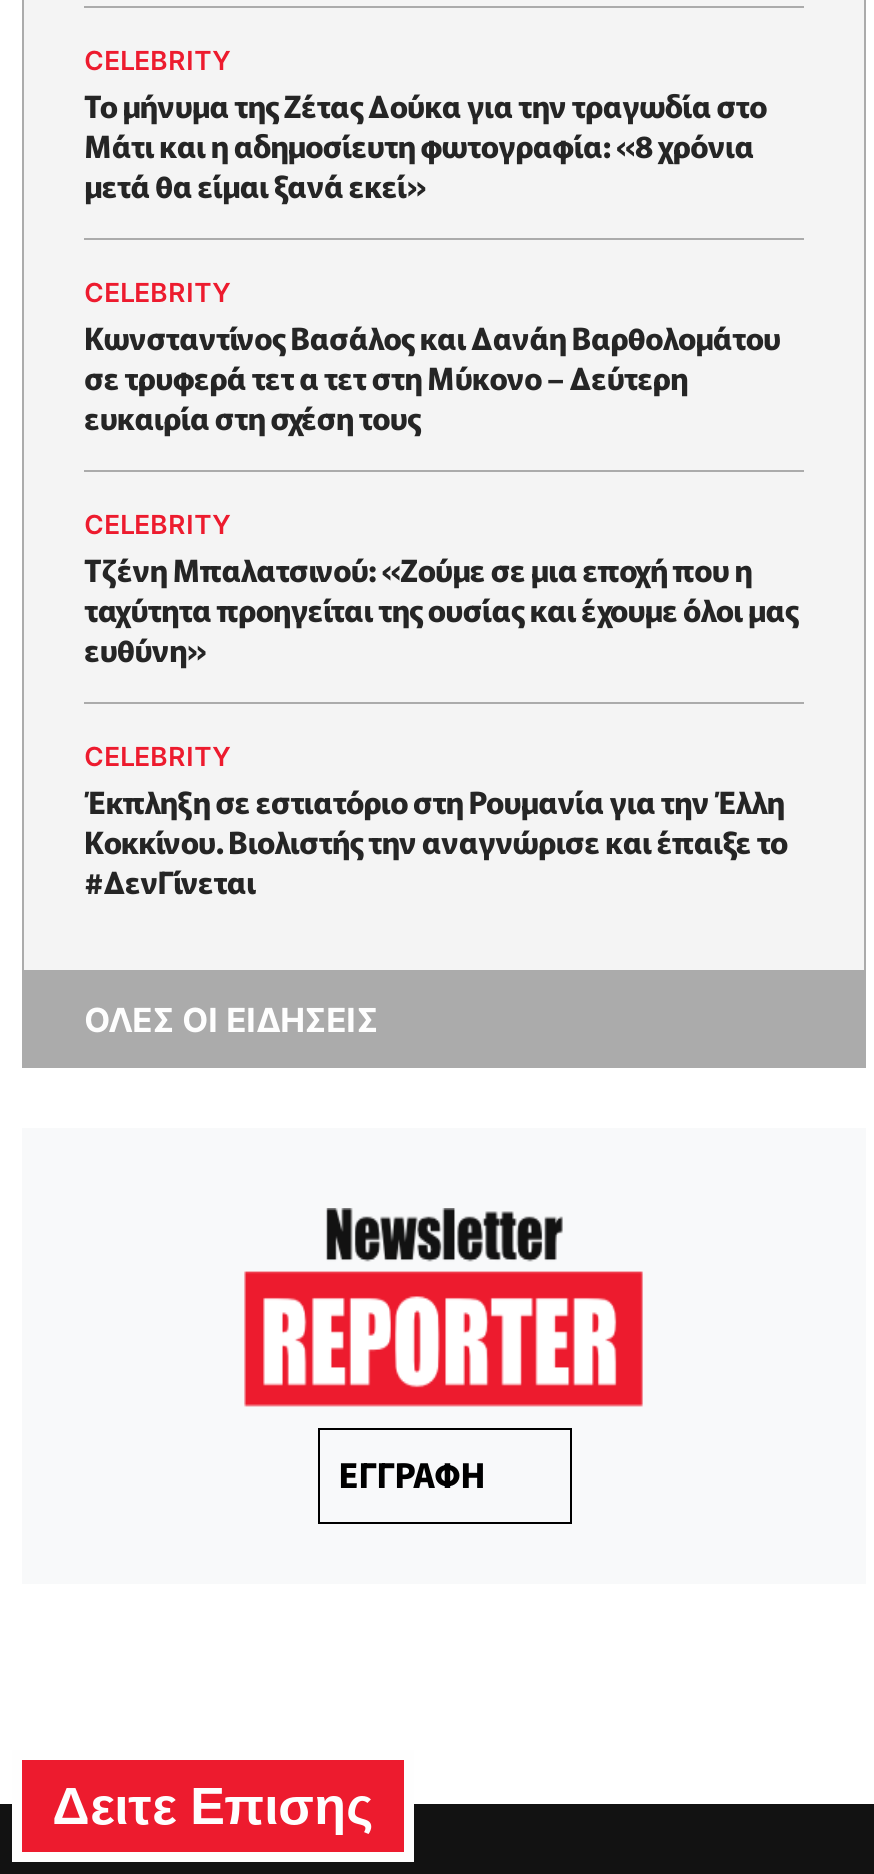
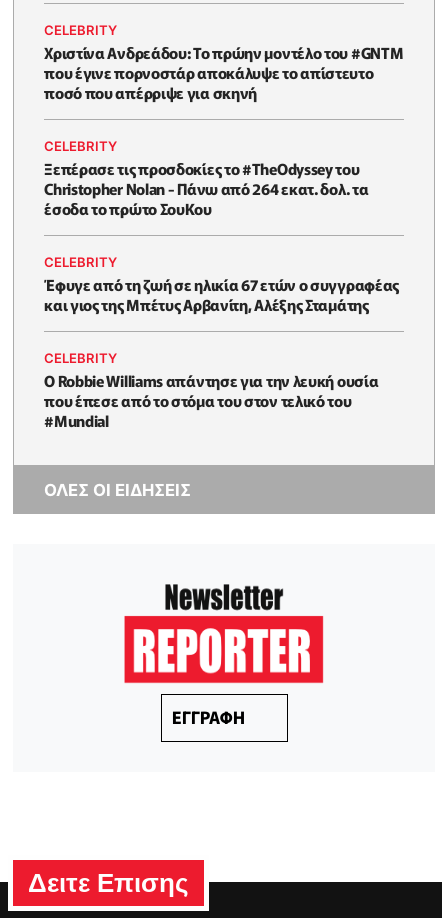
- Το μήνυμα της Ζέτας Δούκα για την τραγωδία στο
- Μάτι και η αδημοσίευτη φωτογραφία: «8 χρόνια
- μετά θα είμαι ξανά εκεί»
+ Χριστίνα Ανδρεάδου: Το πρώην μοντέλο του #GNTM
+ που έγινε πορνοστάρ αποκάλυψε το απίστευτο
+ ποσό που απέρριψε για σκηνή

- Κωνσταντίνος Βασάλος και Δανάη Βαρθολομάτου
- σε τρυφερά τετ α τετ στη Μύκονο – Δεύτερη
- ευκαιρία στη σχέση τους
+ Ξεπέρασε τις προσδοκίες το #TheOdyssey του
+ Christopher Nolan - Πάνω από 264 εκατ. δολ. τα
+ έσοδα το πρώτο ΣουΚου

- Τζένη Μπαλατσινού: «Zούμε σε μια εποχή που η
- ταχύτητα προηγείται της ουσίας και έχουμε όλοι μας
- ευθύνη»
+ Έφυγε από τη ζωή σε ηλικία 67 ετών ο συγγραφέας
+ και γιος της Μπέτυς Αρβανίτη, Αλέξης Σταμάτης

- Έκπληξη σε εστιατόριο στη Ρουμανία για την Έλλη
- Κοκκίνου. Βιολιστής την αναγνώρισε και έπαιξε το
- #ΔενΓίνεται
+ O Robbie Williams απάντησε για την λευκή ουσία
+ που έπεσε από το στόμα του στον τελικό του
+ #Μundial
